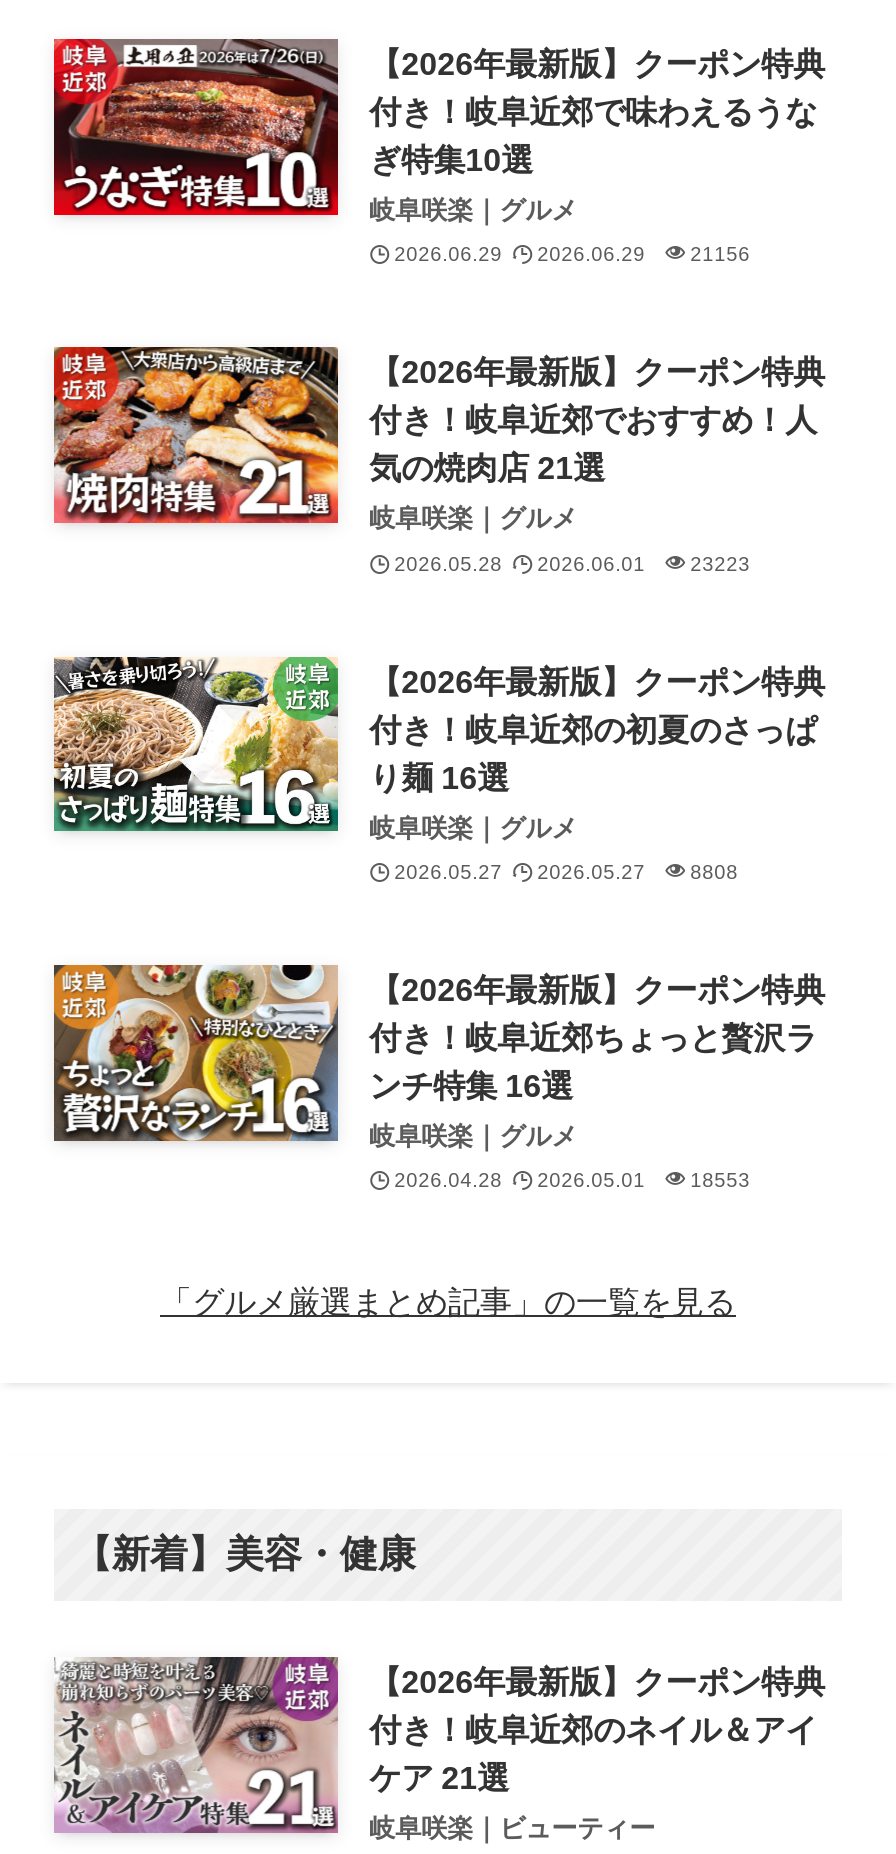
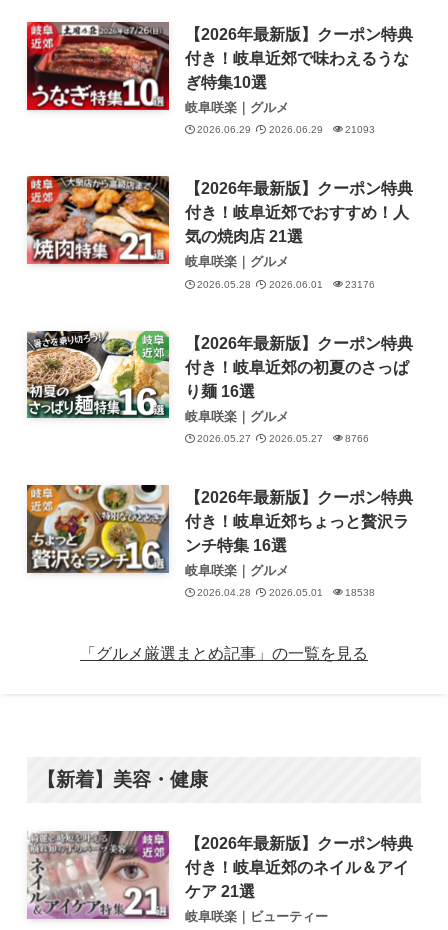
- 21156
+ 21093

- 23223
+ 23176

- 8808
+ 8766

- 18553
+ 18538
